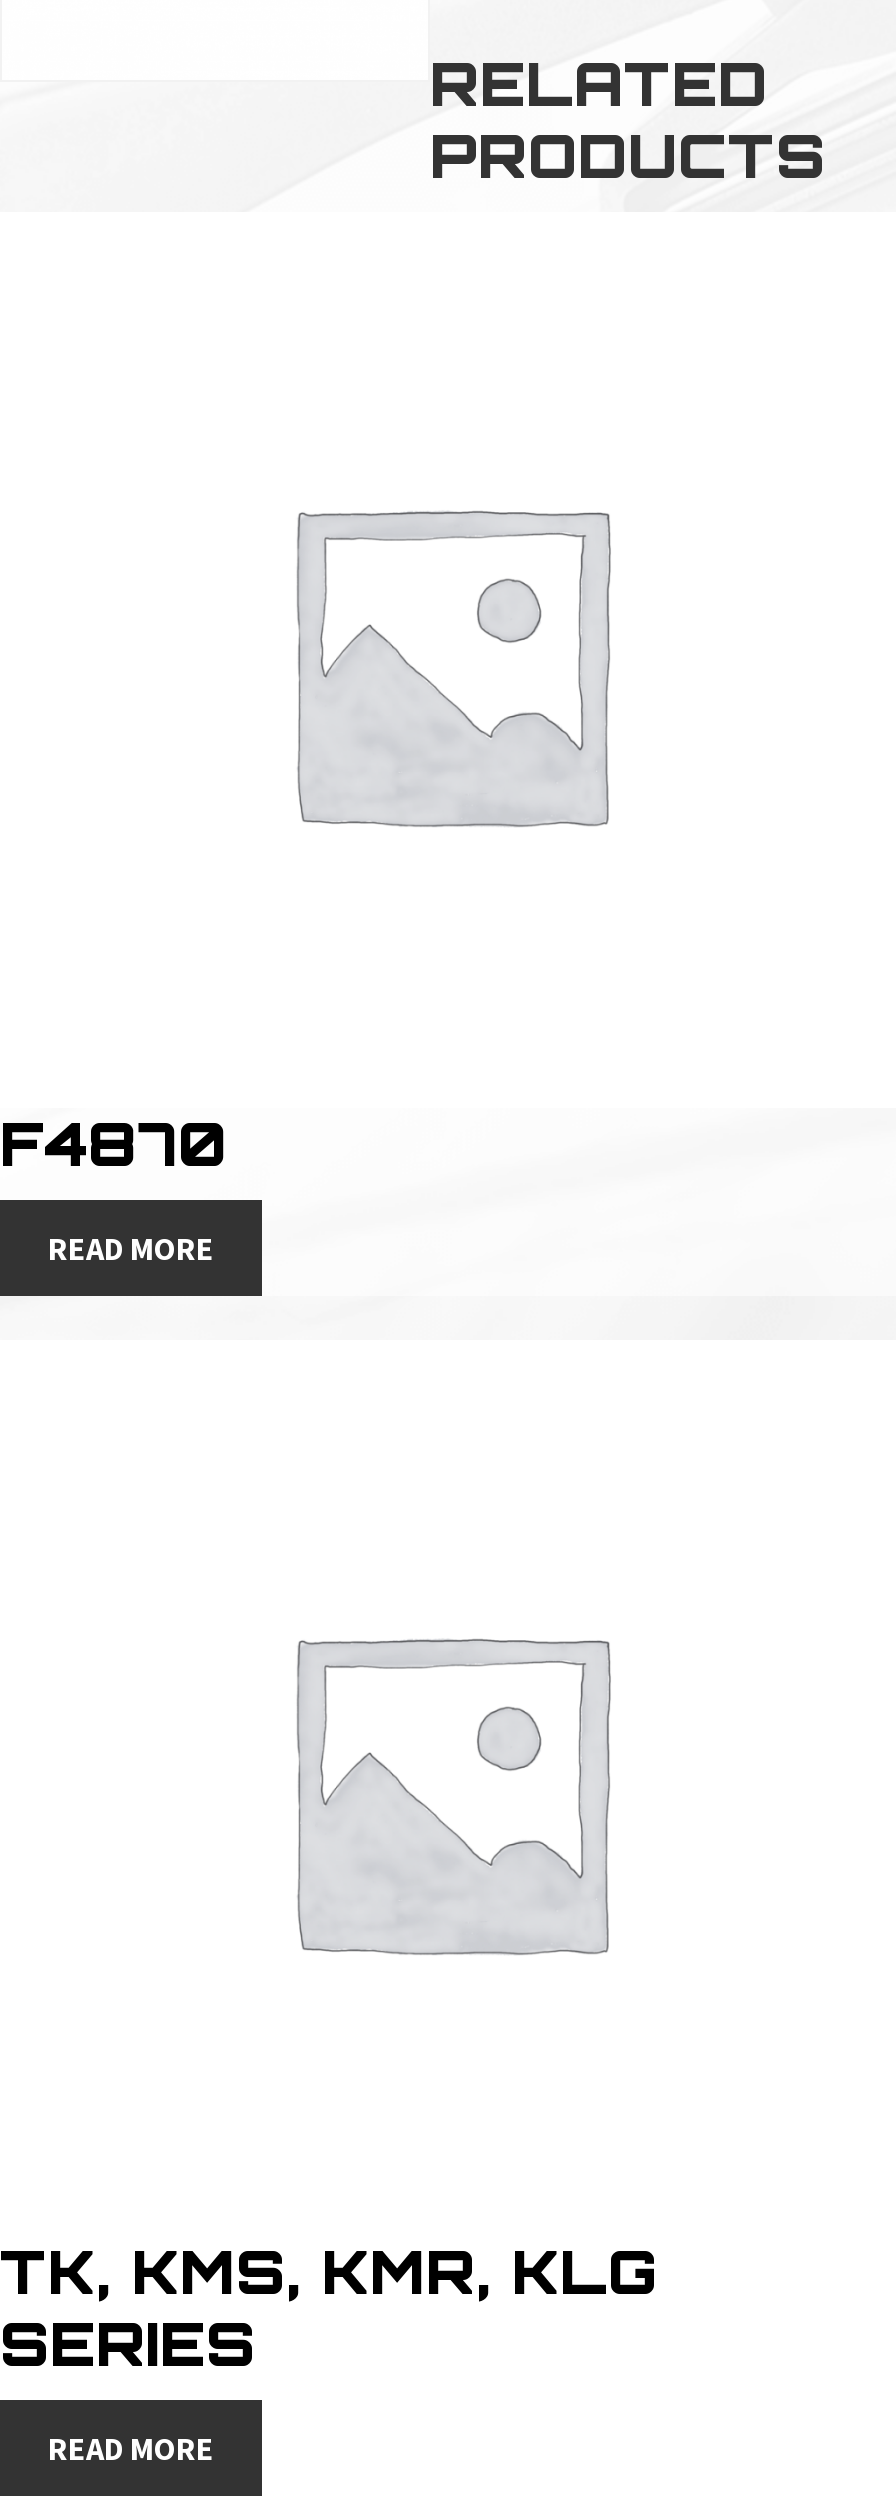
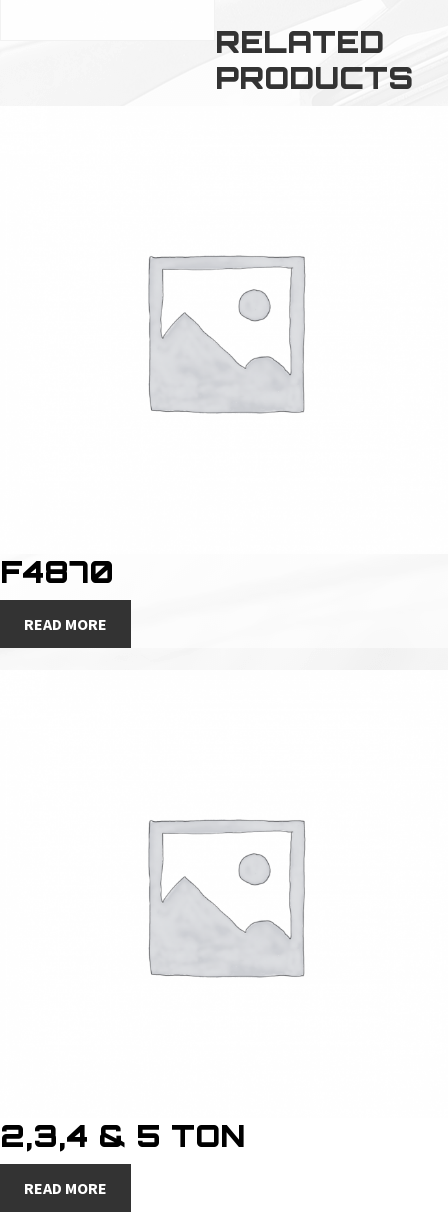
- TK, KMS, KMR, KLG
- SERIES
+ 2,3,4 & 5 TON
